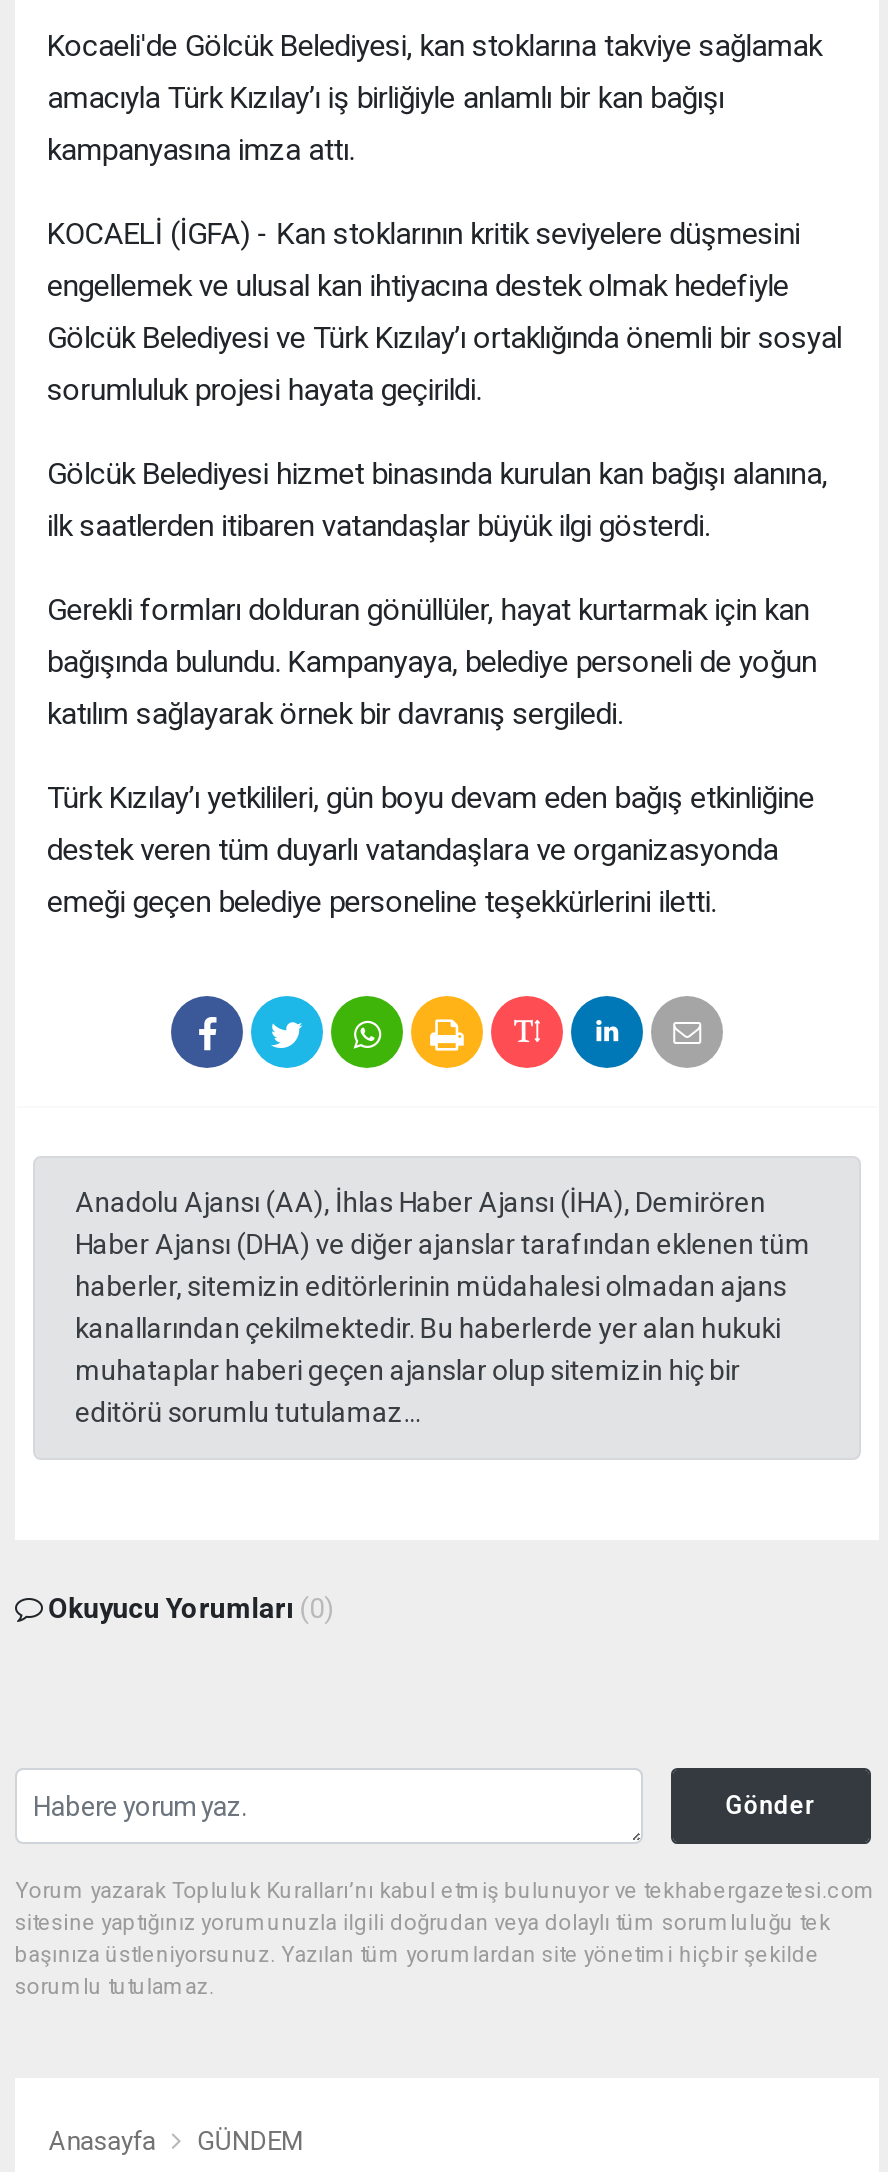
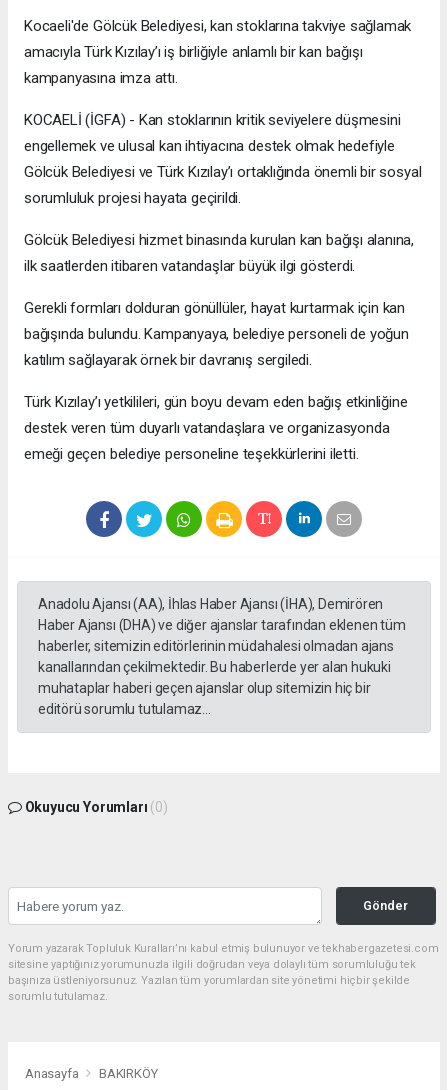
- GÜNDEM
+ BAKIRKÖY
